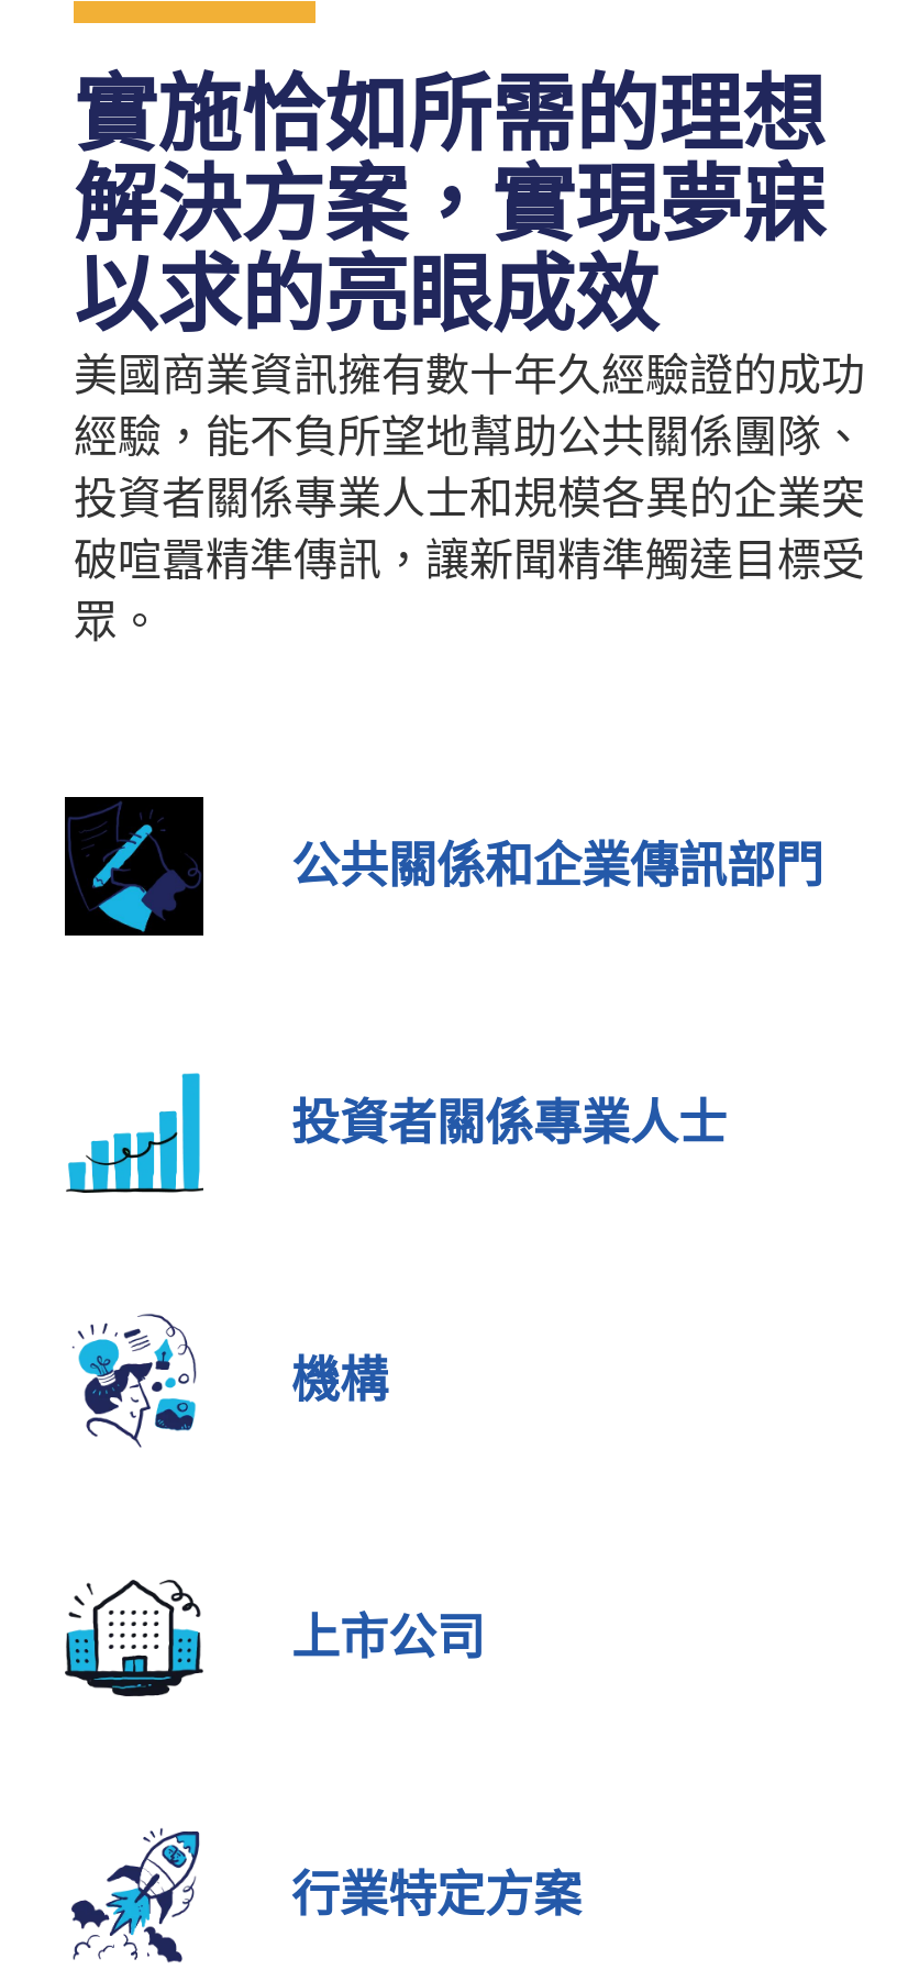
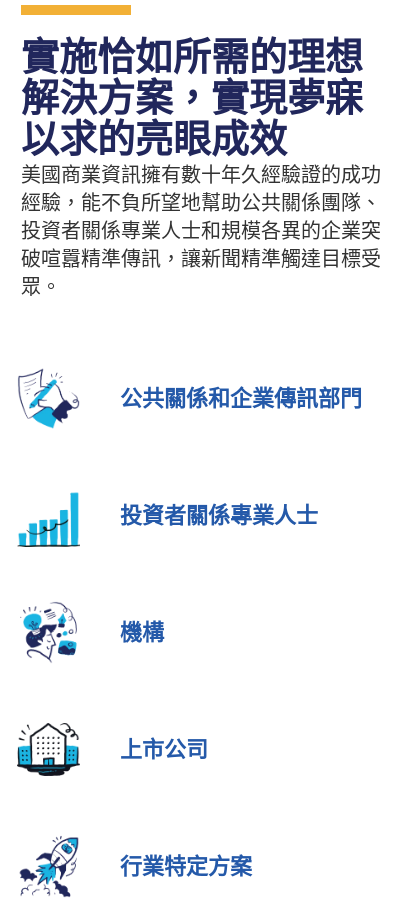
- [image]
+ [image]
